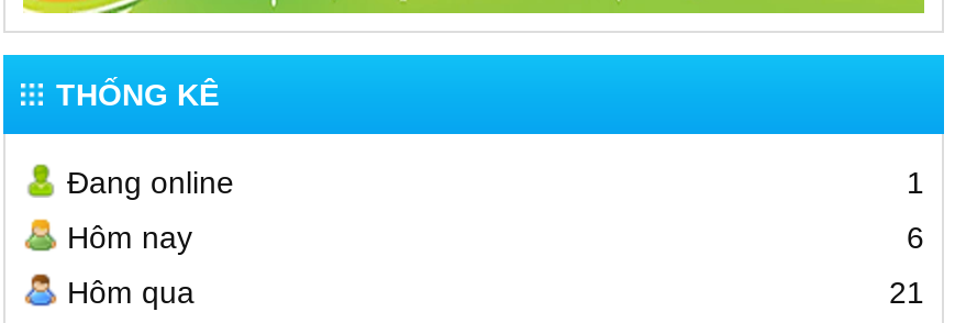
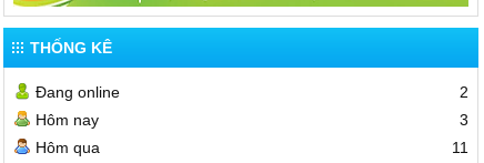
- 1
+ 2

- 6
+ 3

- 21
+ 11
